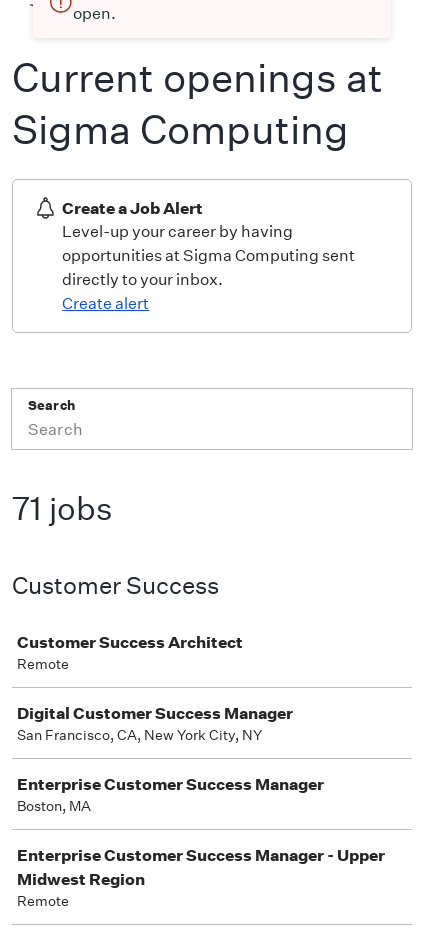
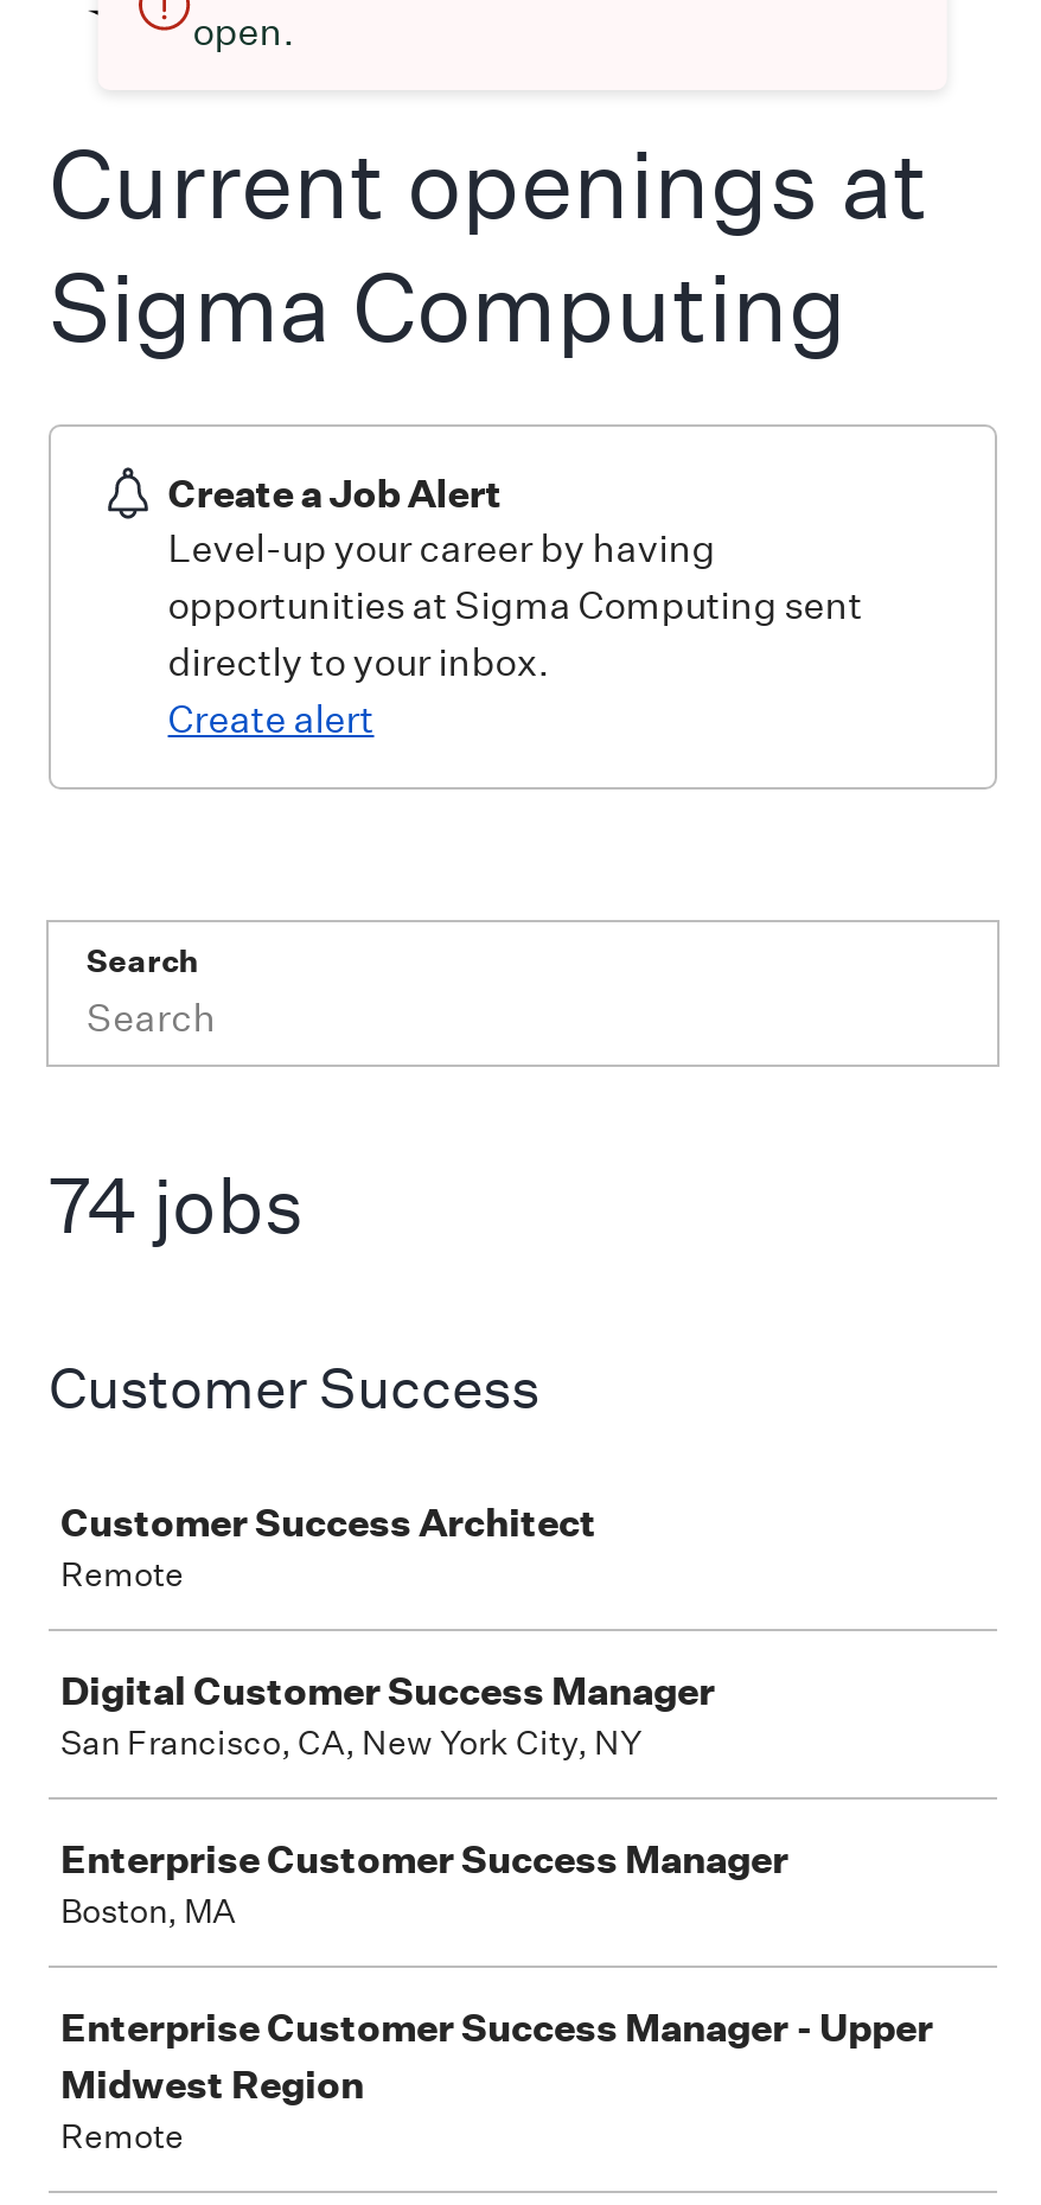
- 71 jobs
+ 74 jobs
